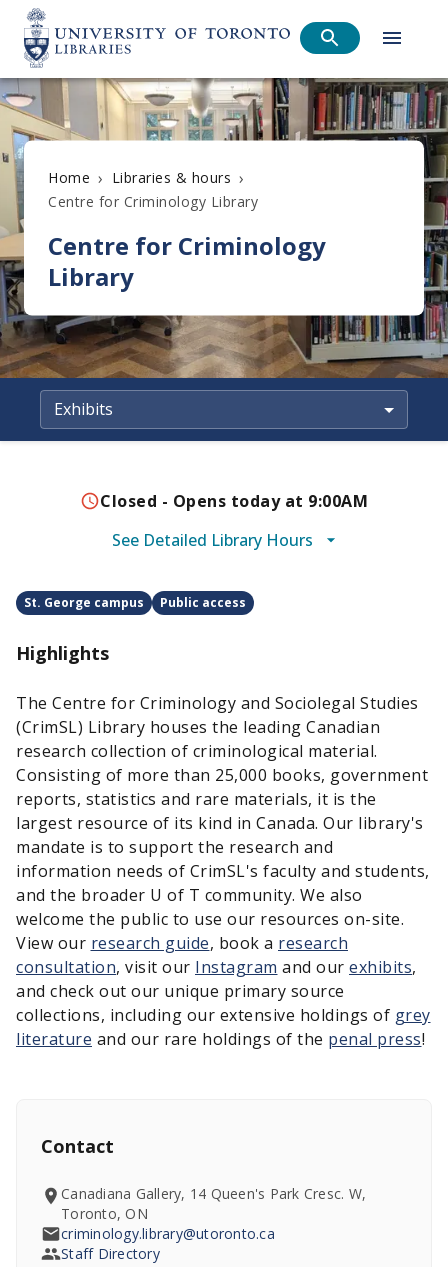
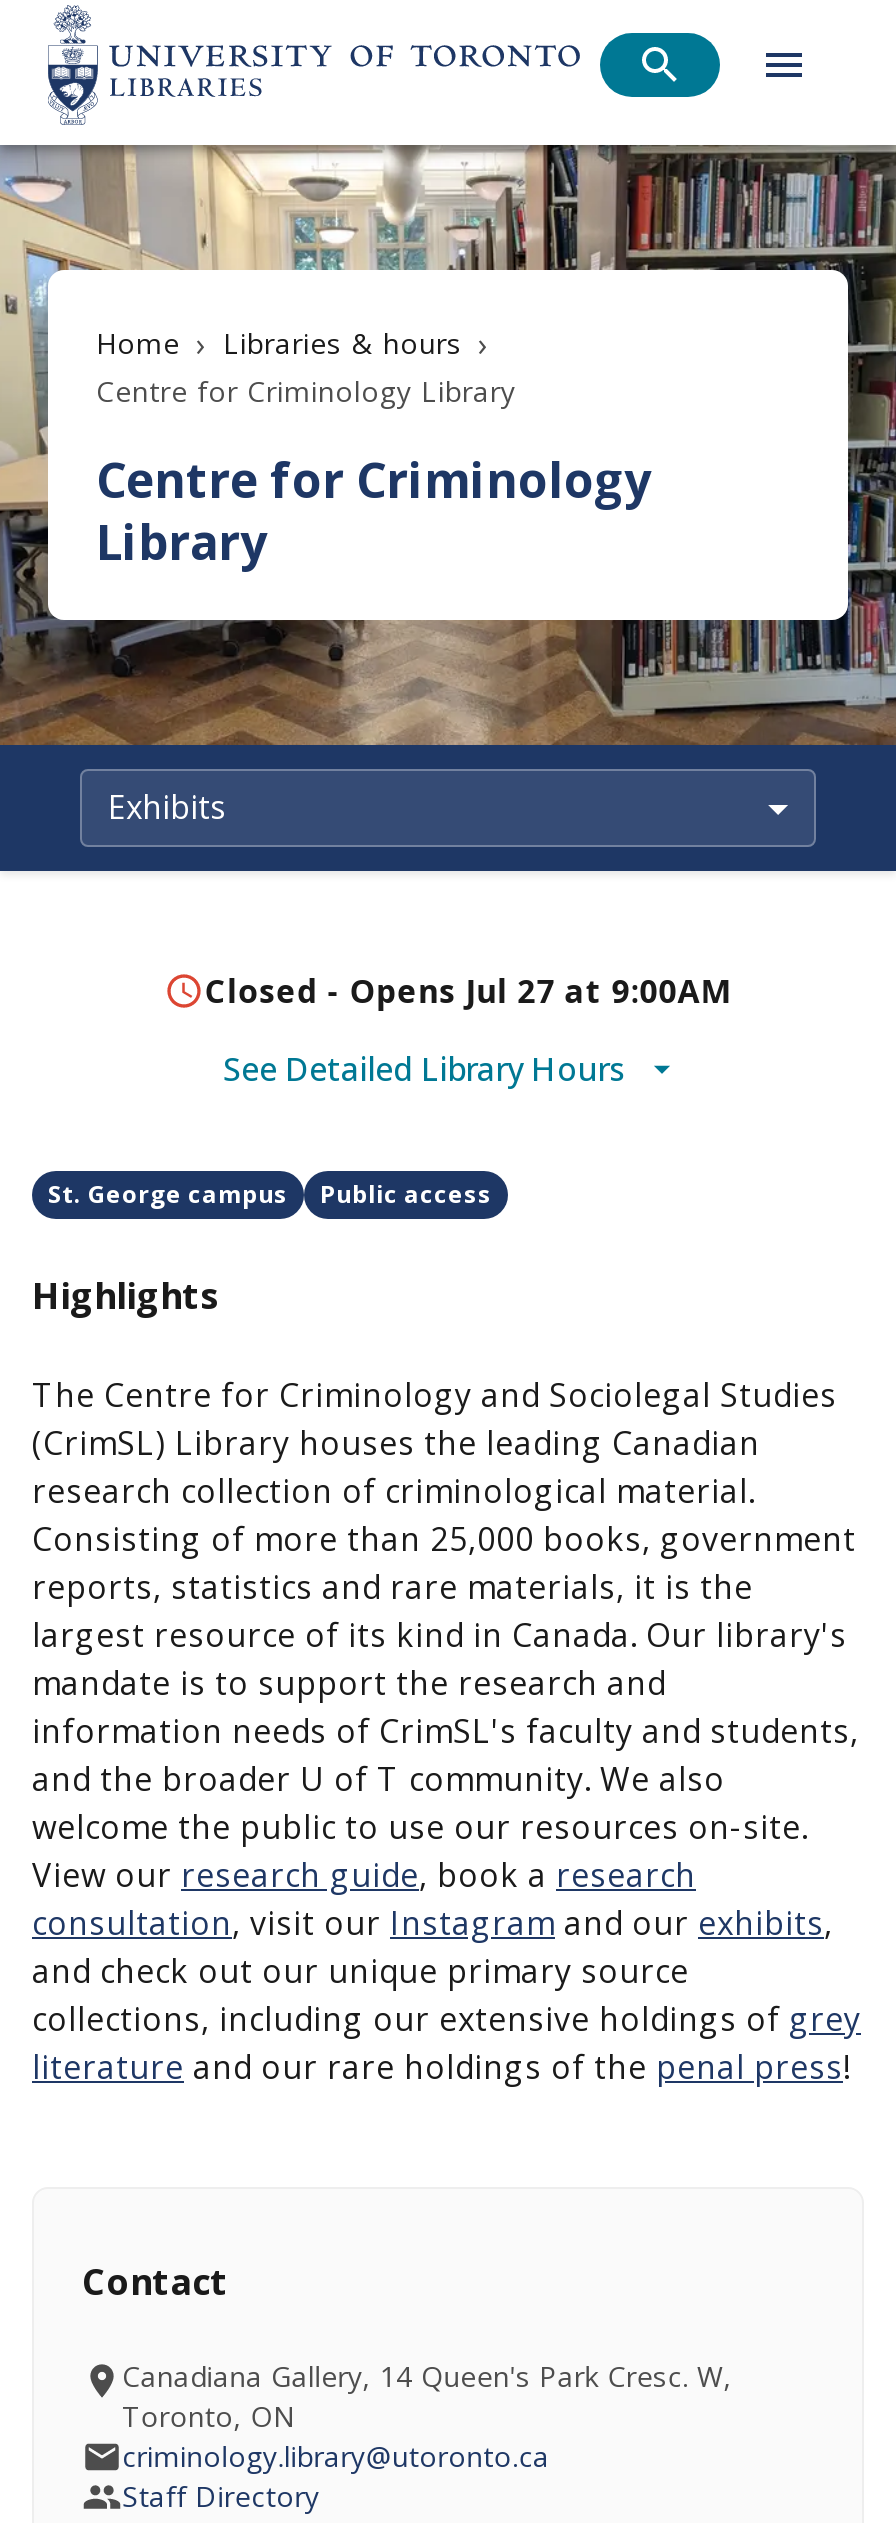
- Closed - Opens today at 9:00AM
+ Closed - Opens Jul 27 at 9:00AM
